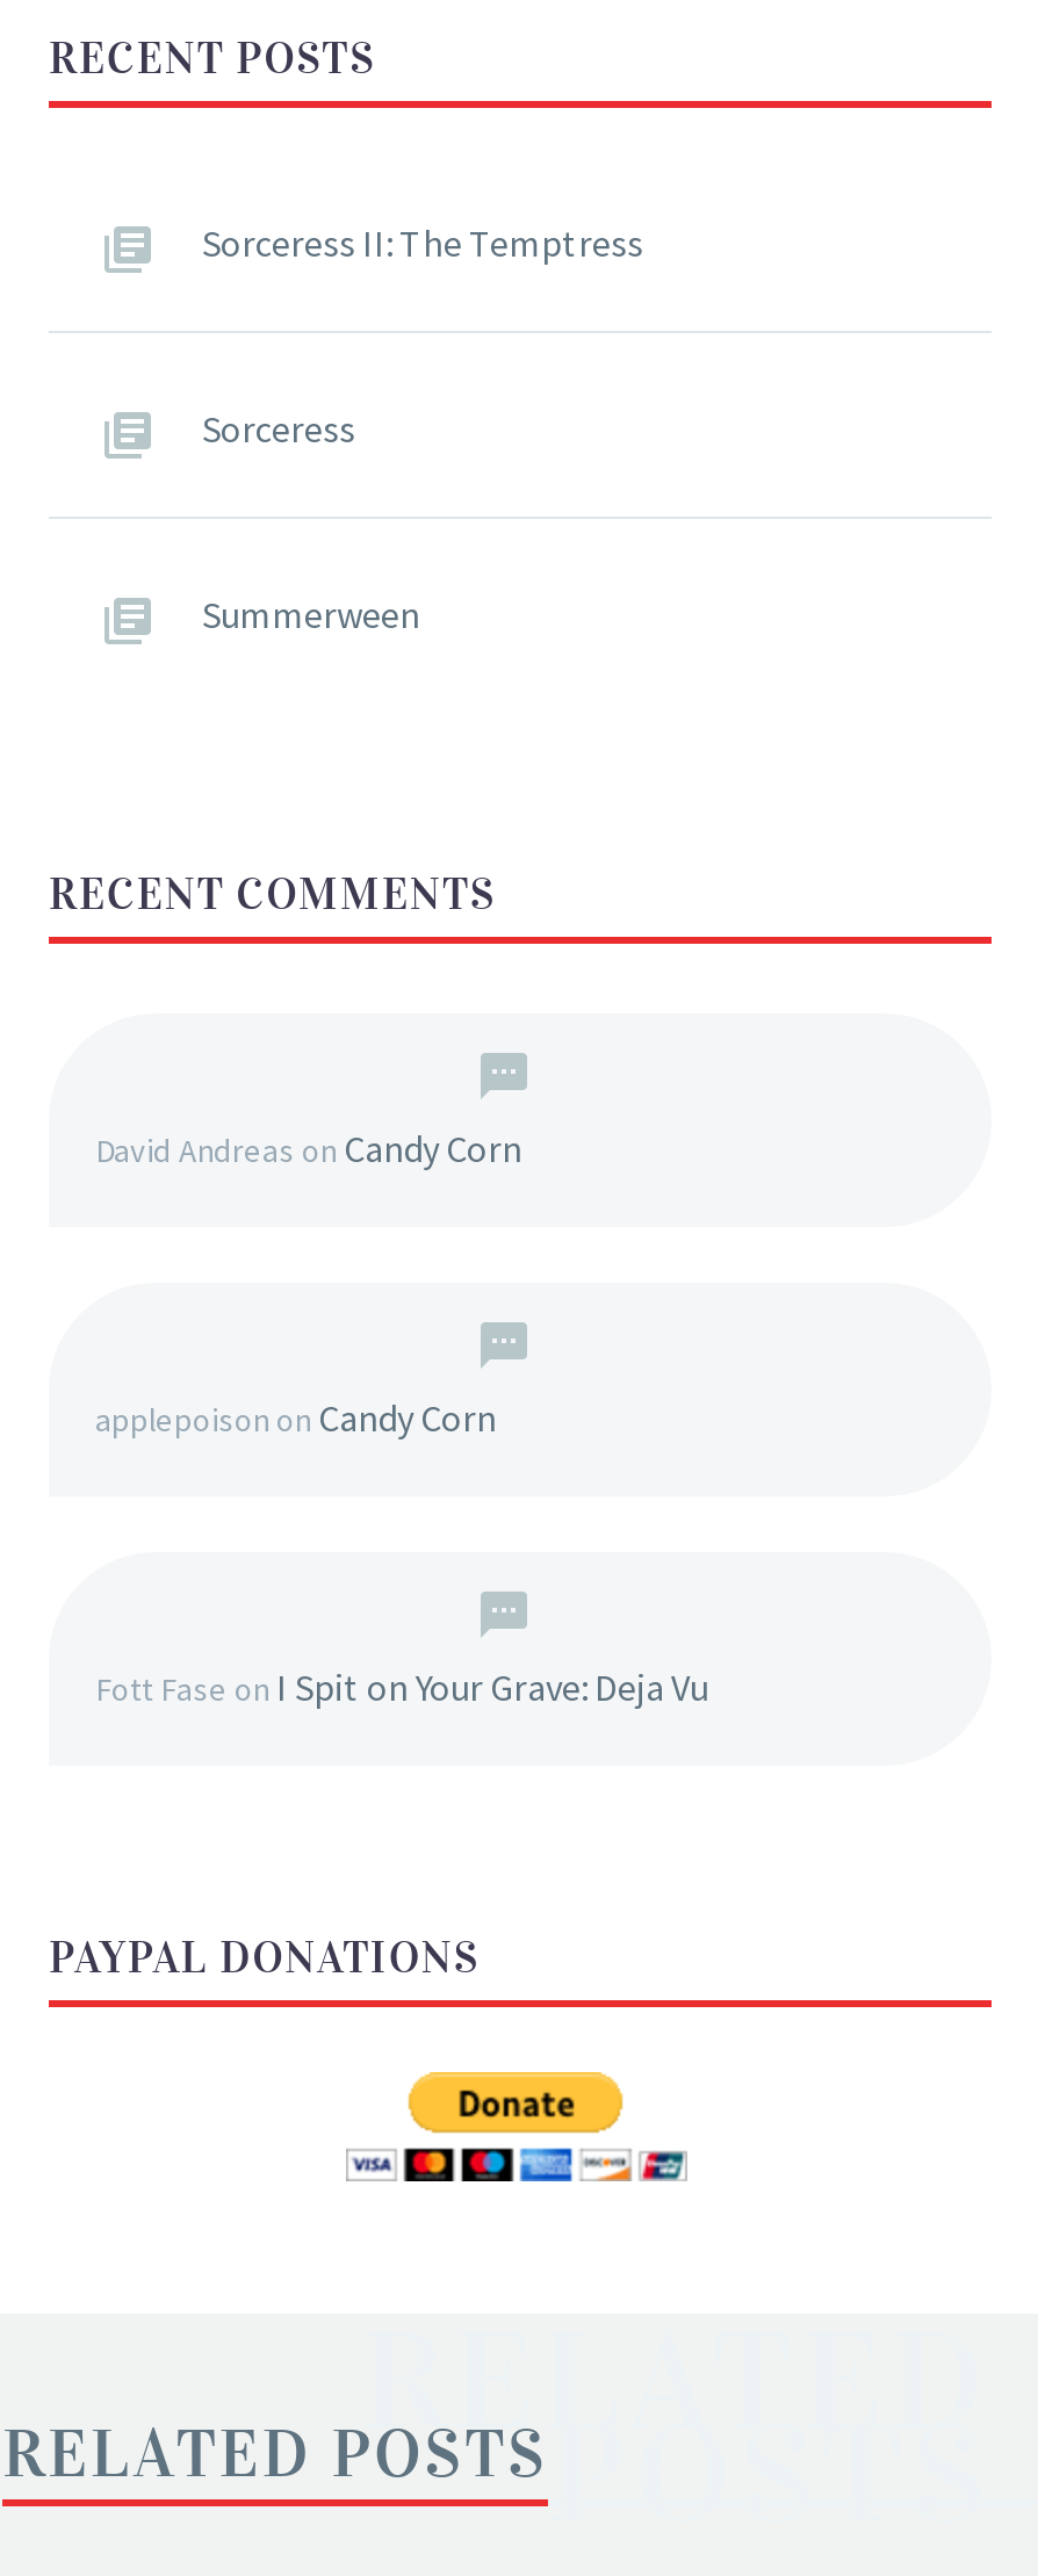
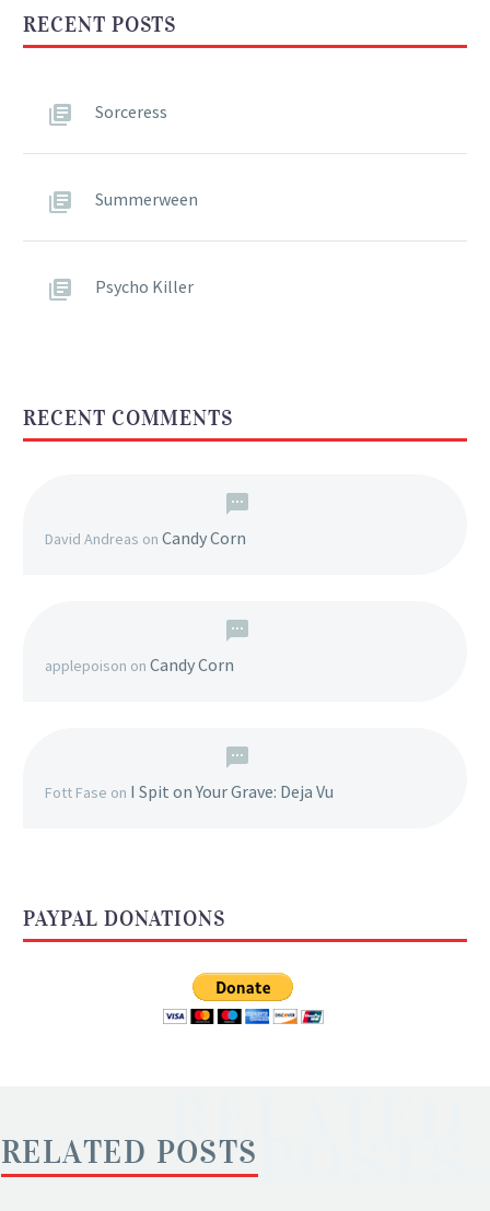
- Sorceress II: The Temptress

moved up: Sorceress | Summerween

+ Psycho Killer
